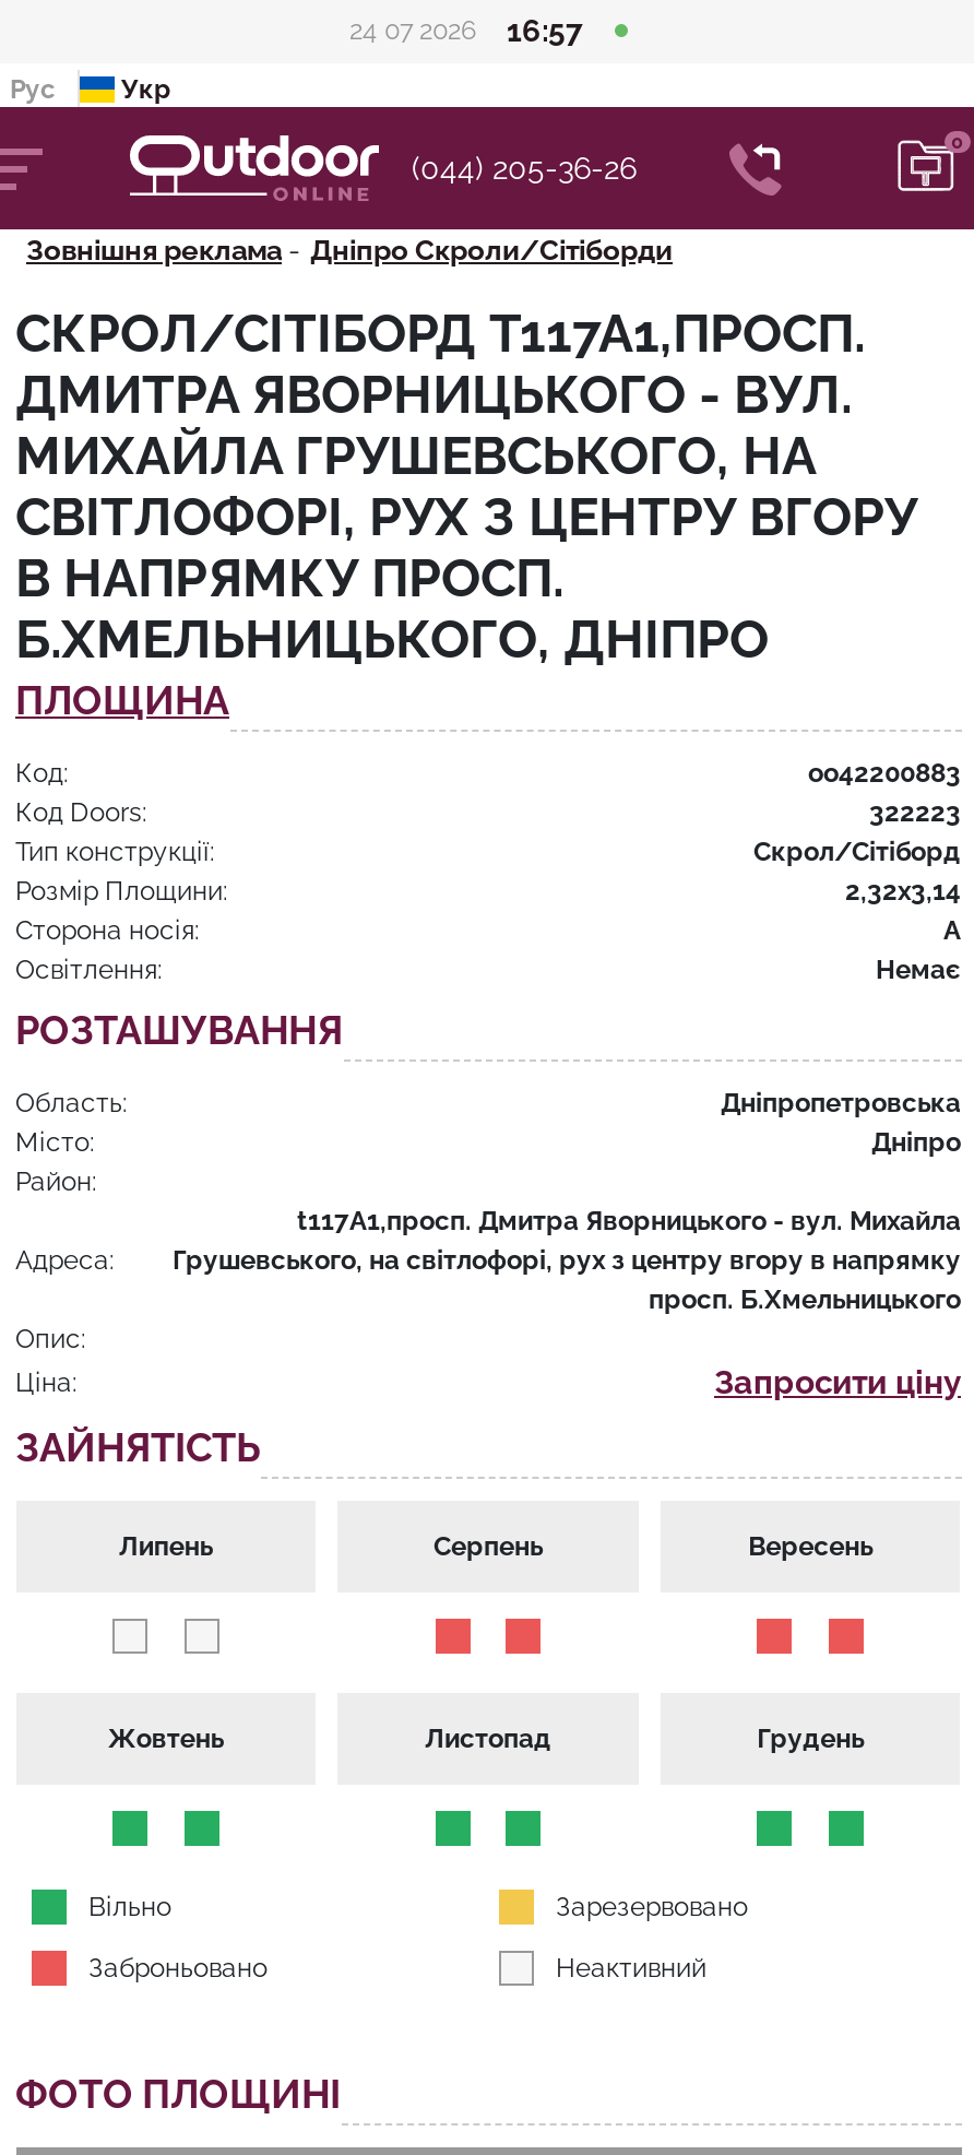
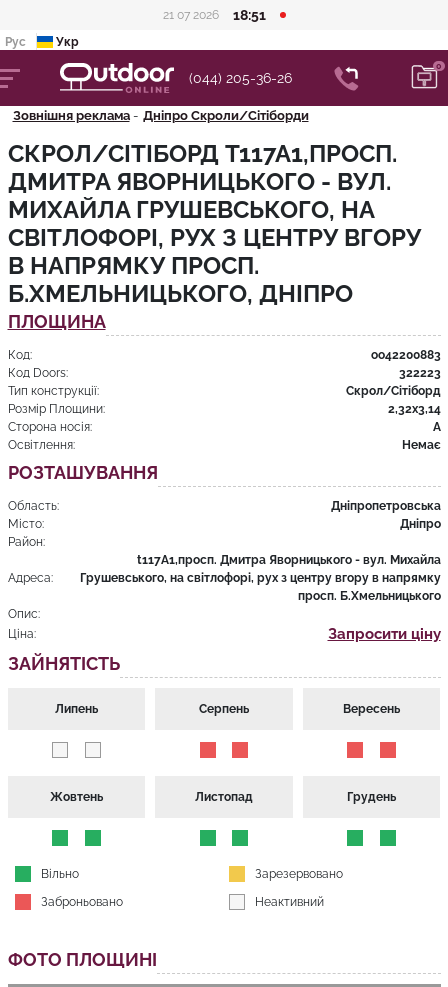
- 24 07 2026
+ 21 07 2026

- 16:57
+ 18:51
